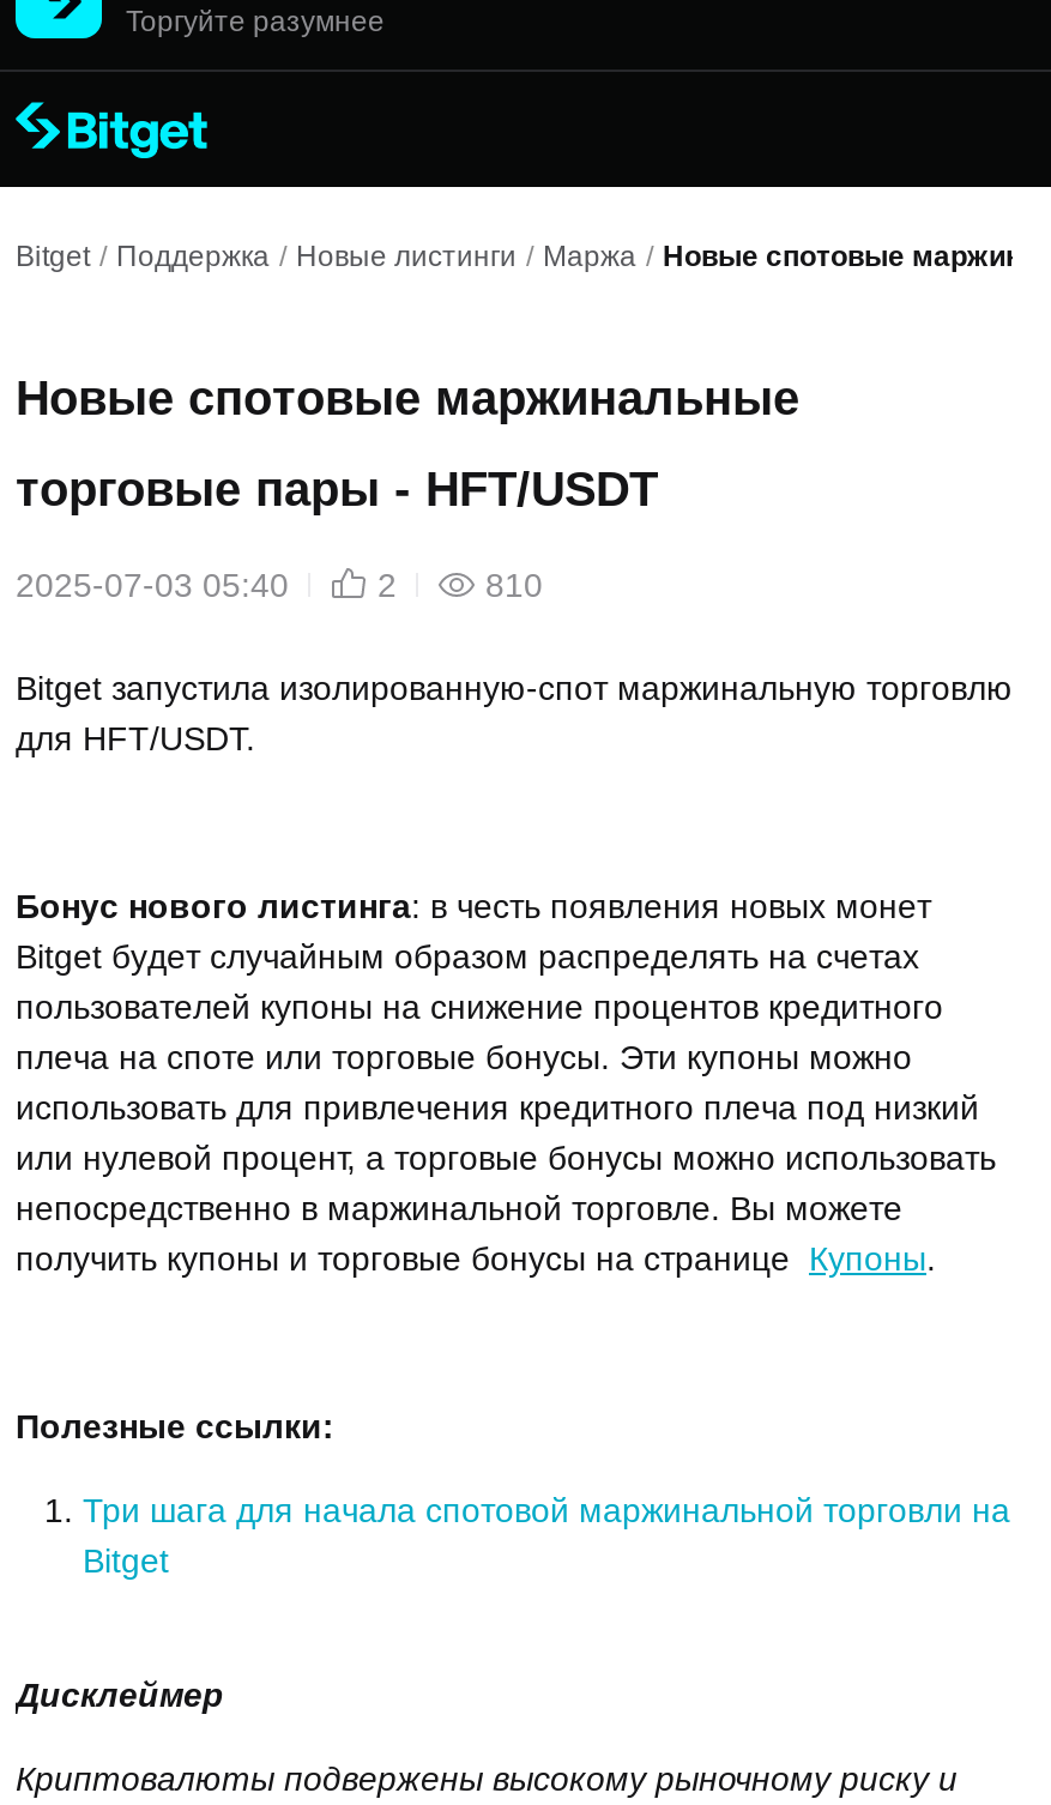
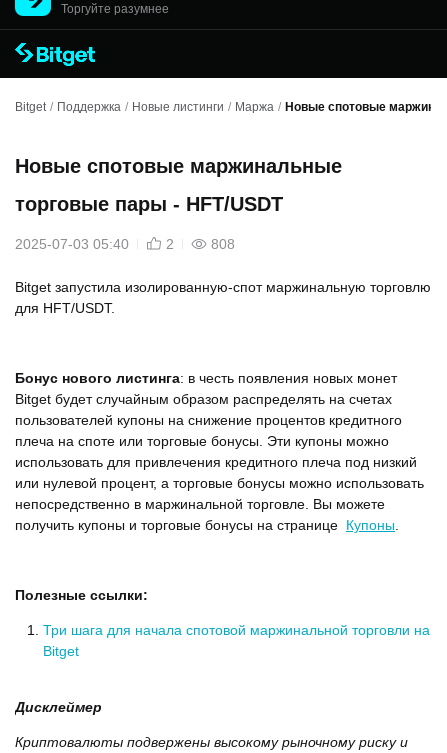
- 810
+ 808
